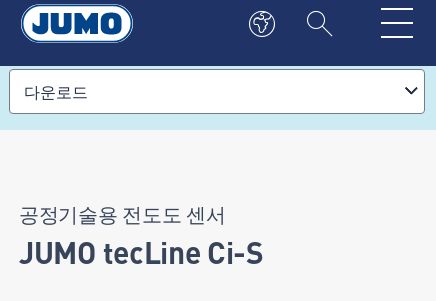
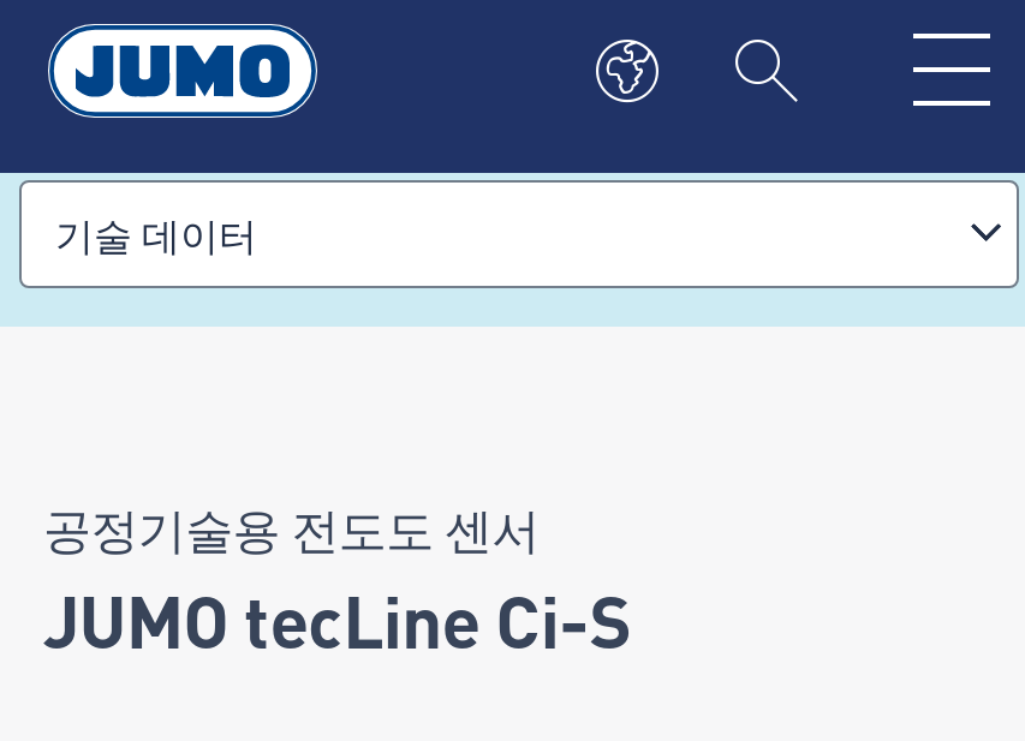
- 다운로드
+ 기술 데이터
